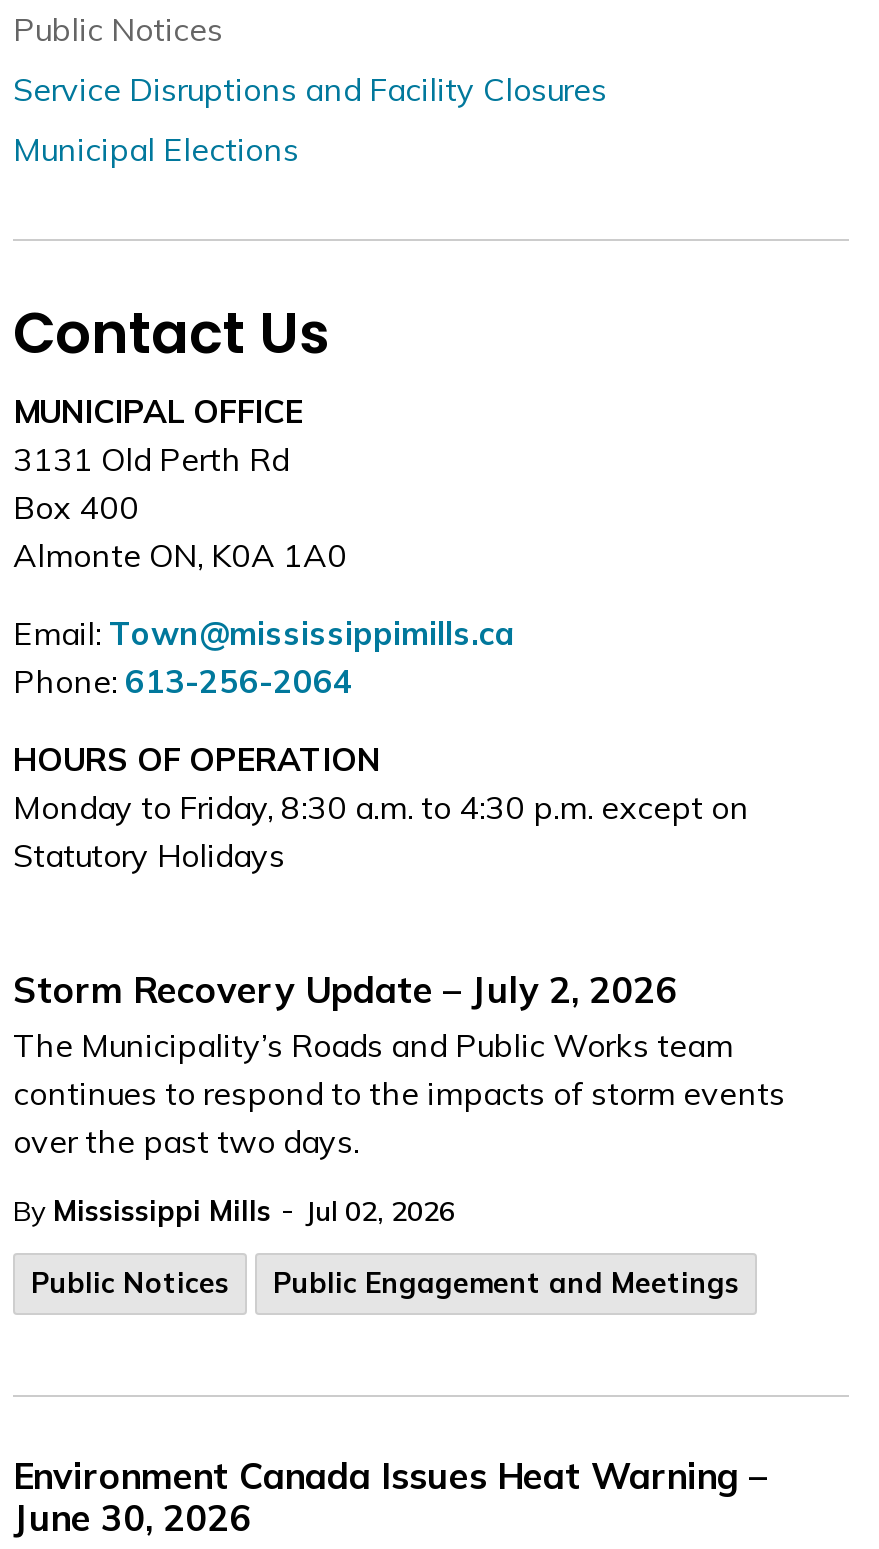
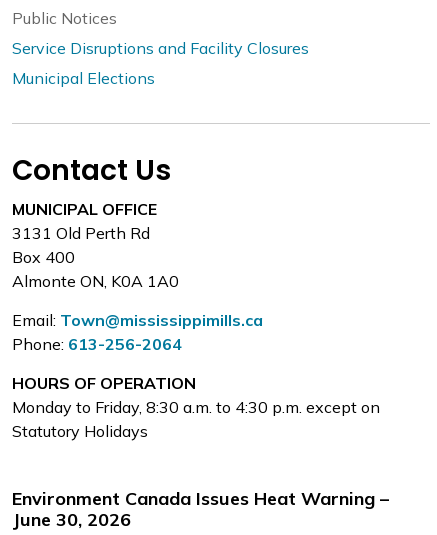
- Storm Recovery Update – July 2, 2026
- The Municipality’s Roads and Public Works team
- continues to respond to the impacts of storm events
- over the past two days.
- By Mississippi Mills - Jul 02, 2026
- Public Notices
- Public Engagement and Meetings
